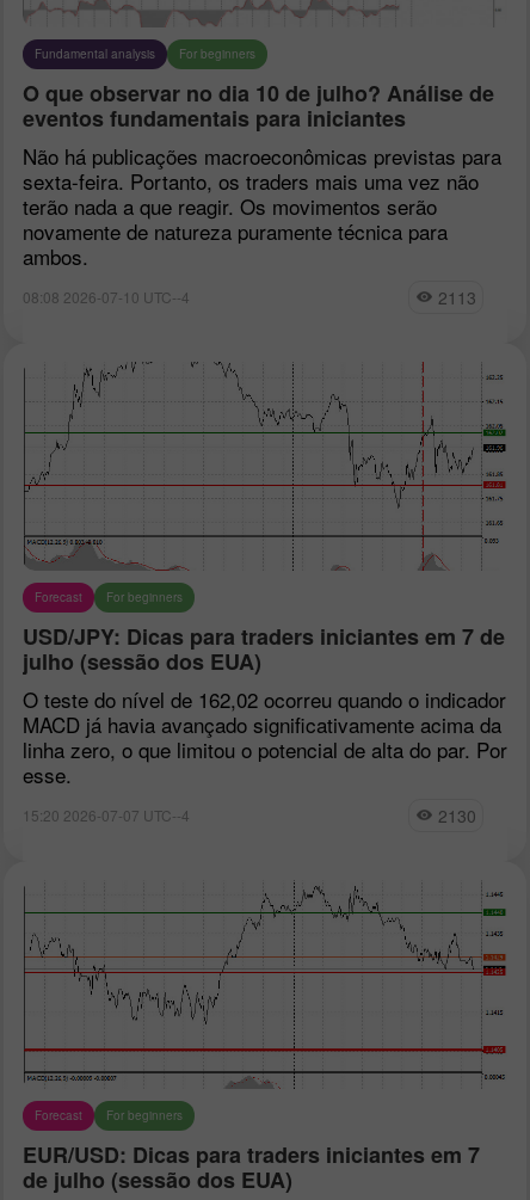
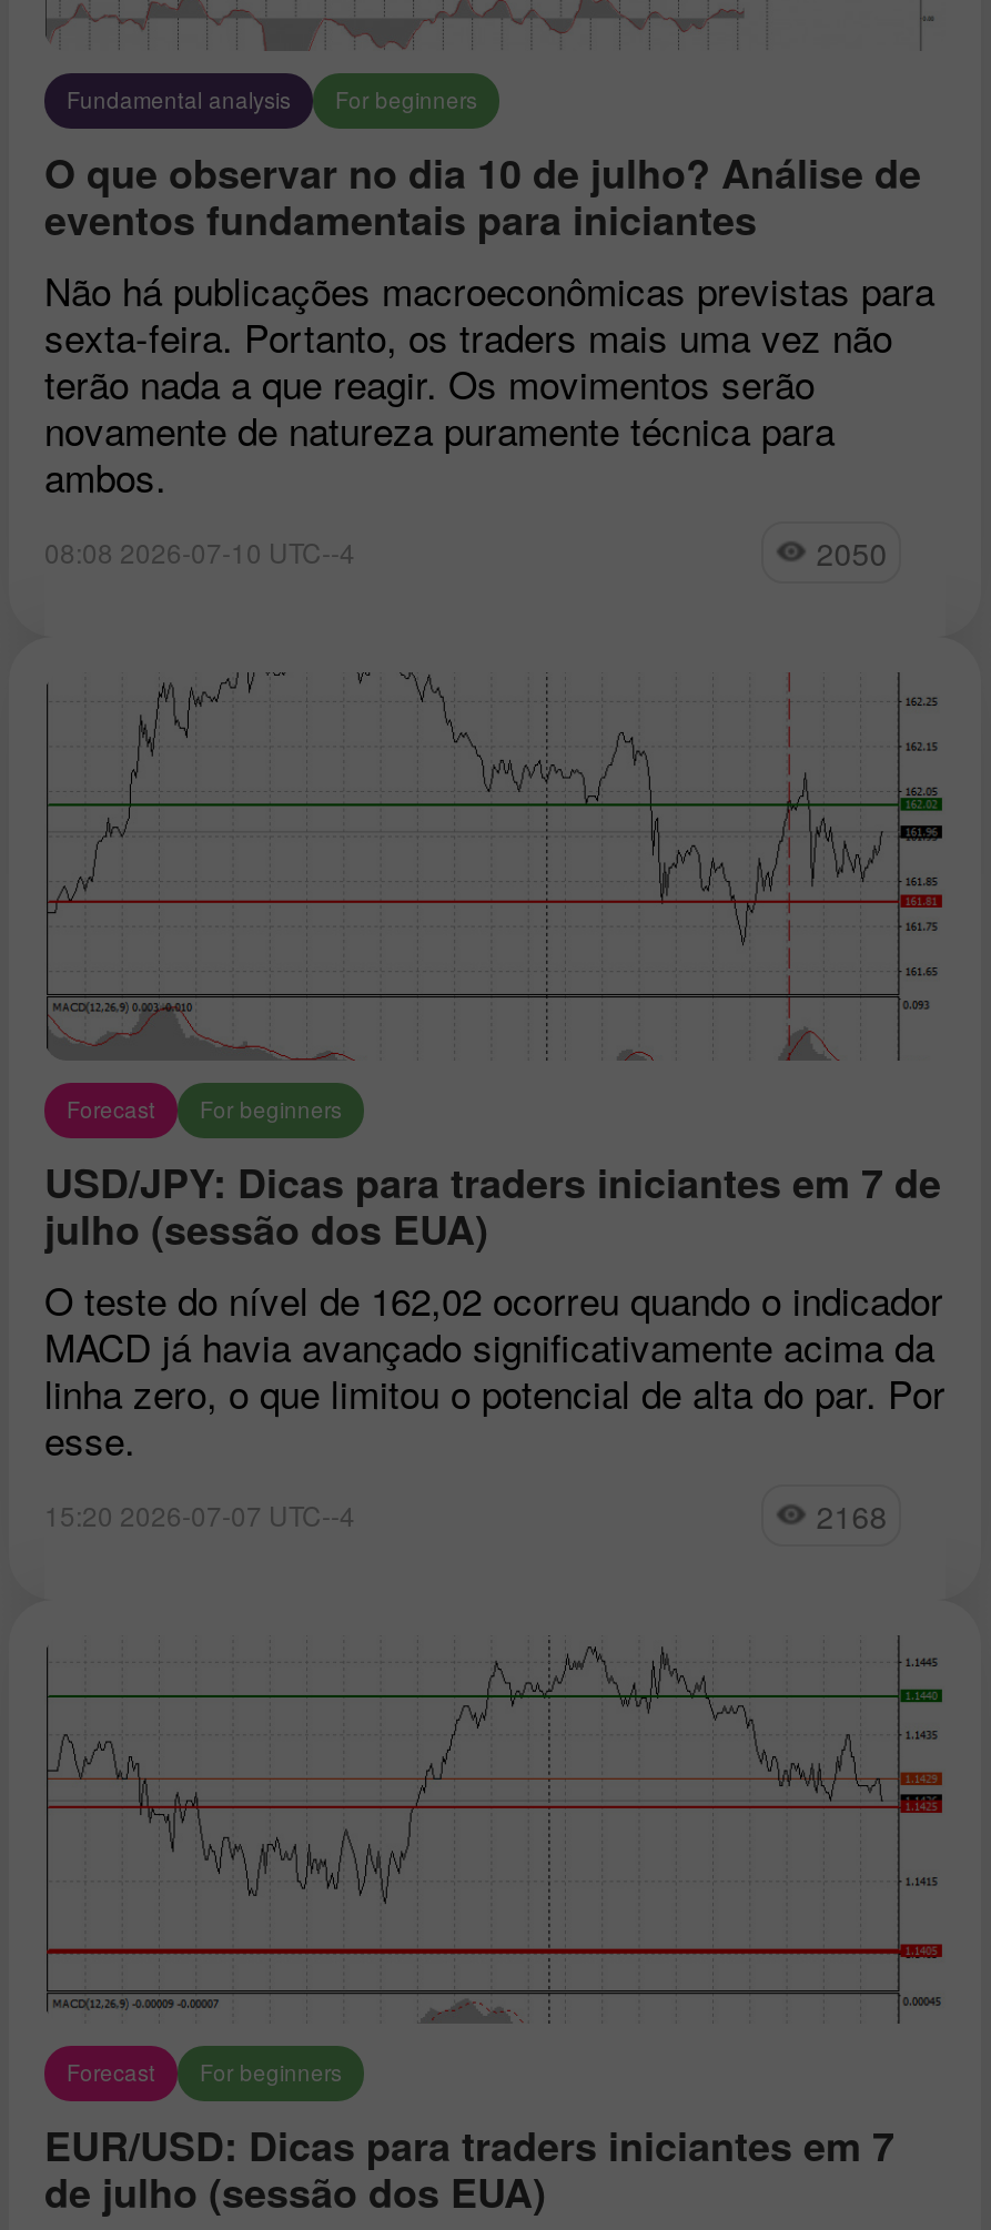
- 2113
+ 2050

- 2130
+ 2168
